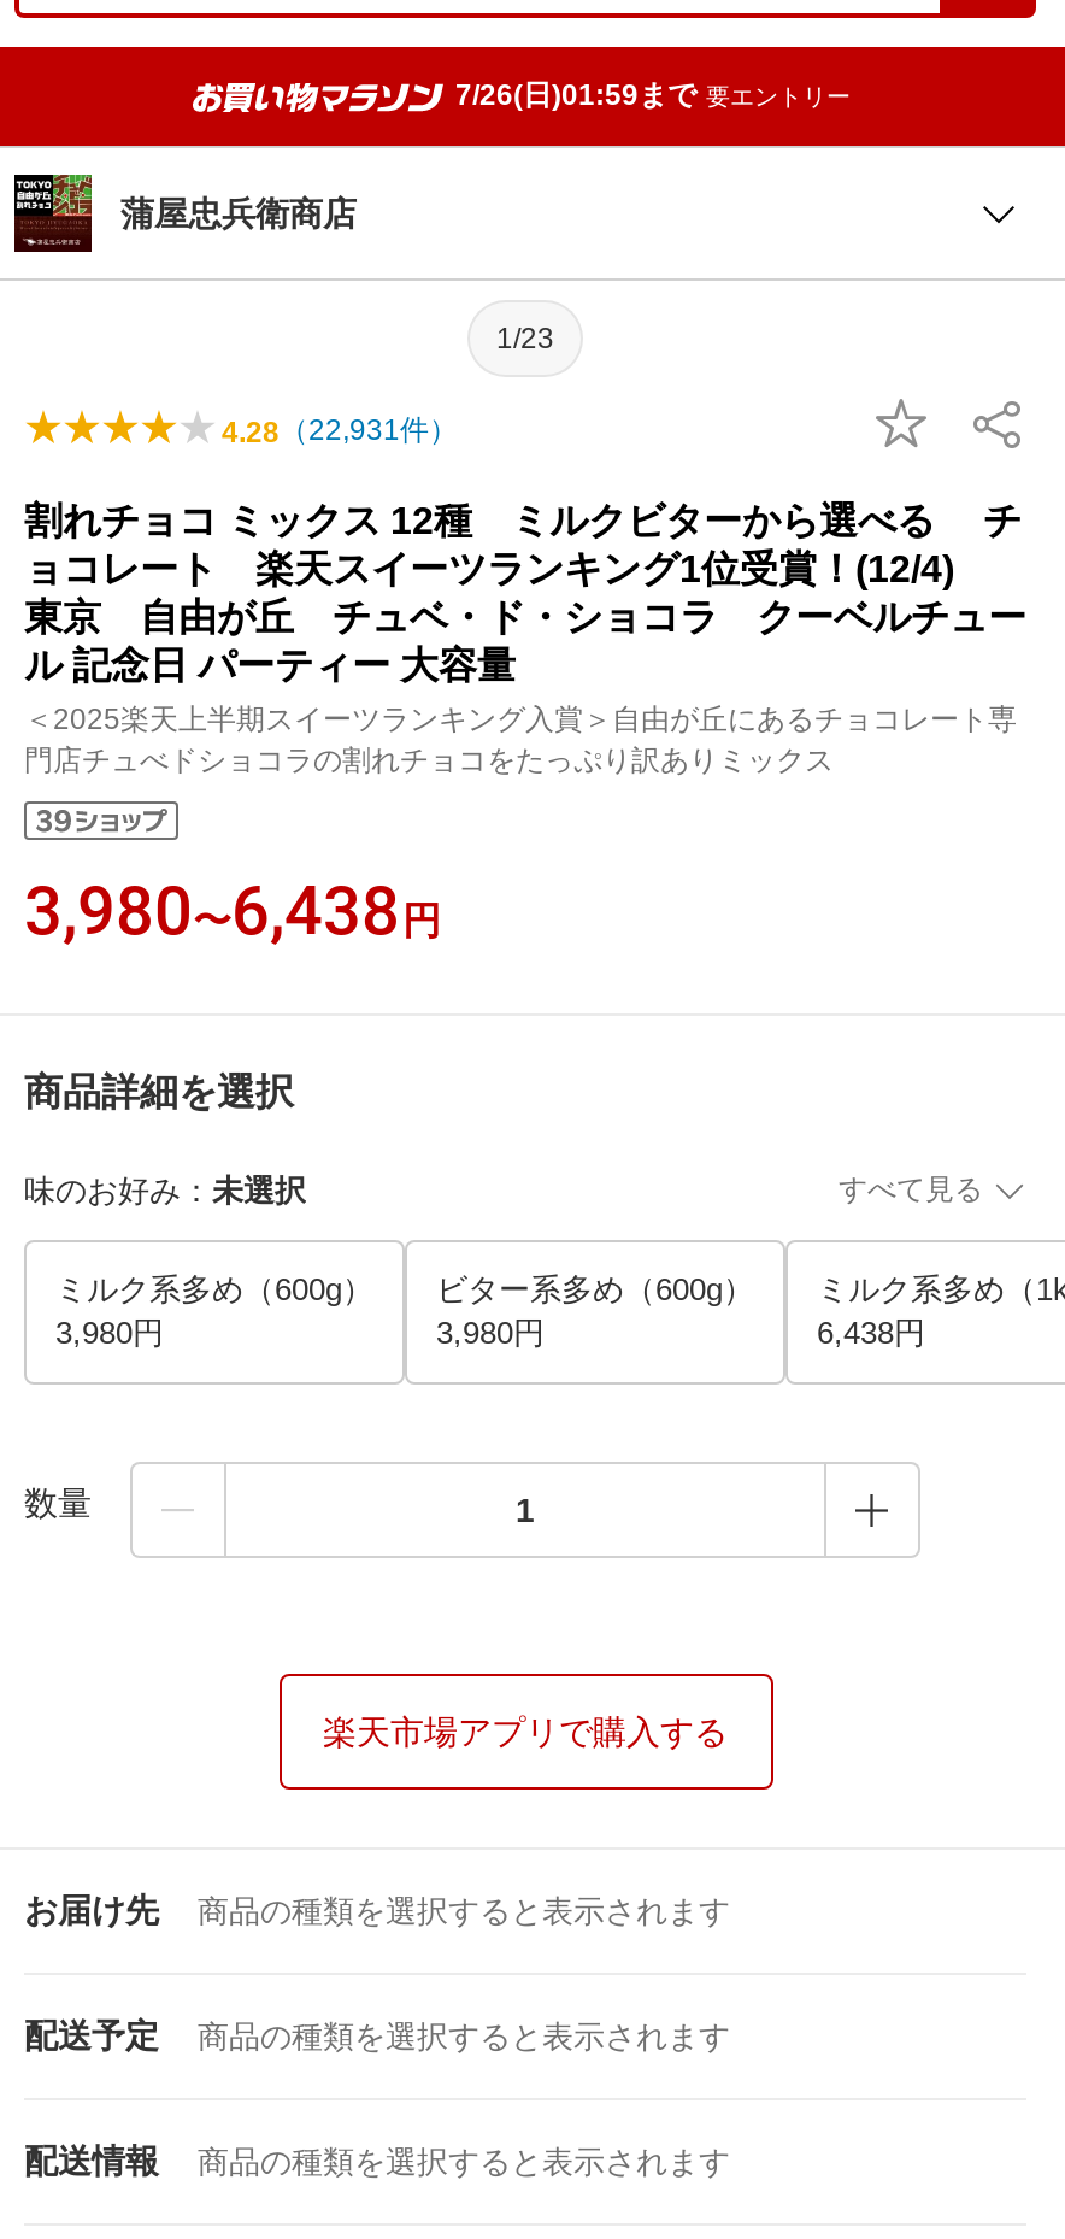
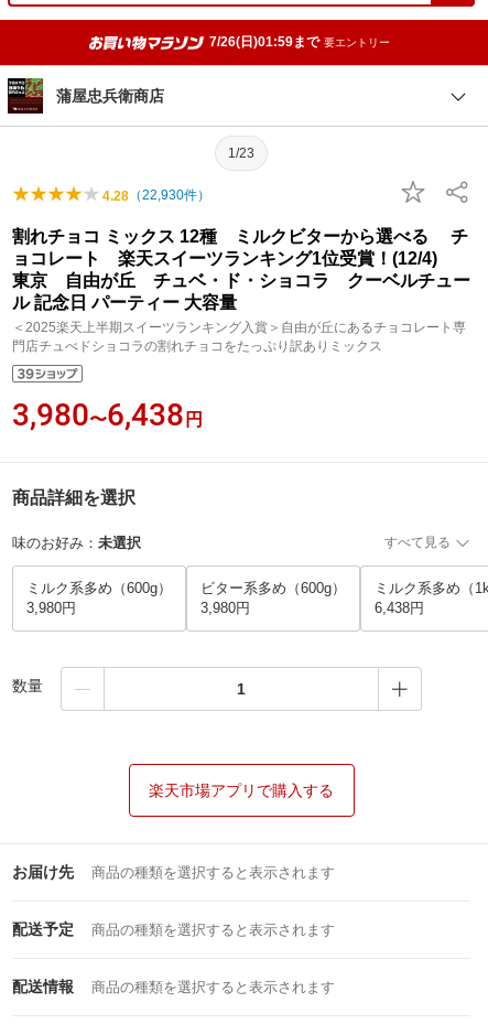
- 4.28（22,931件）
+ 4.28（22,930件）
